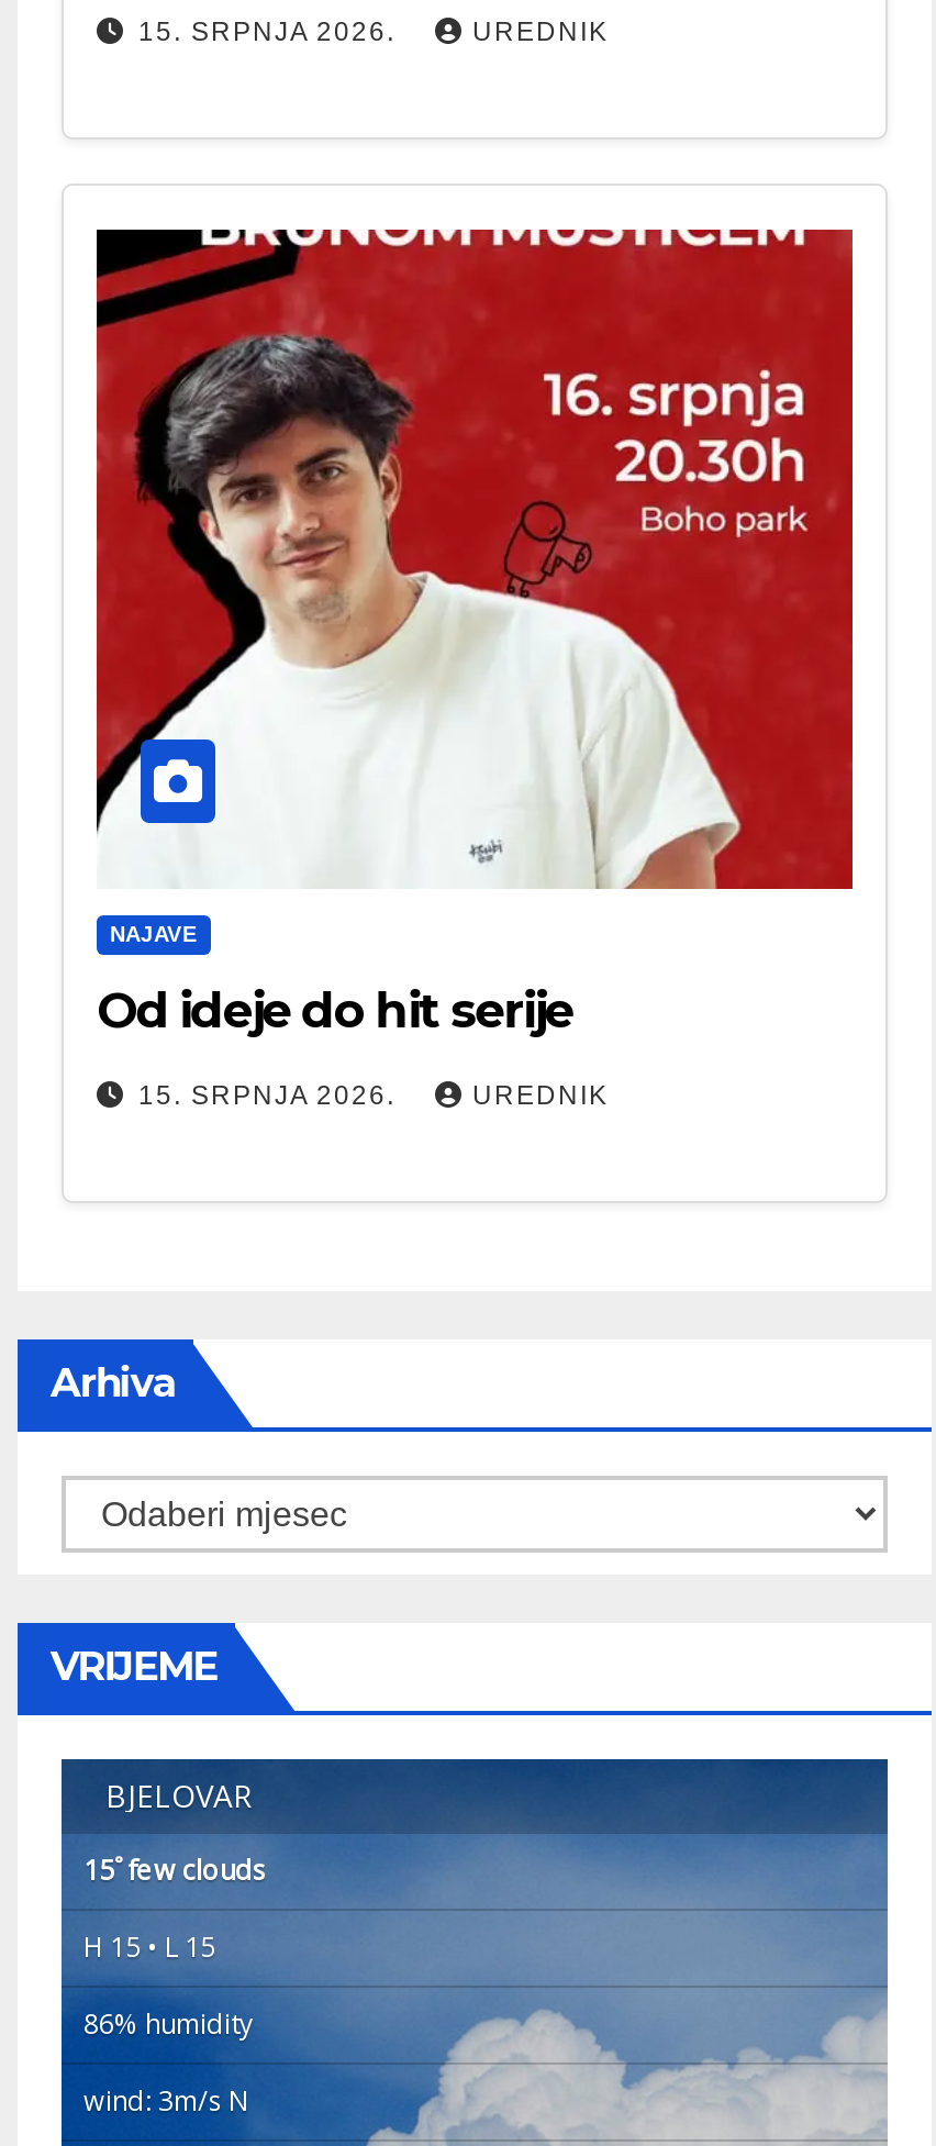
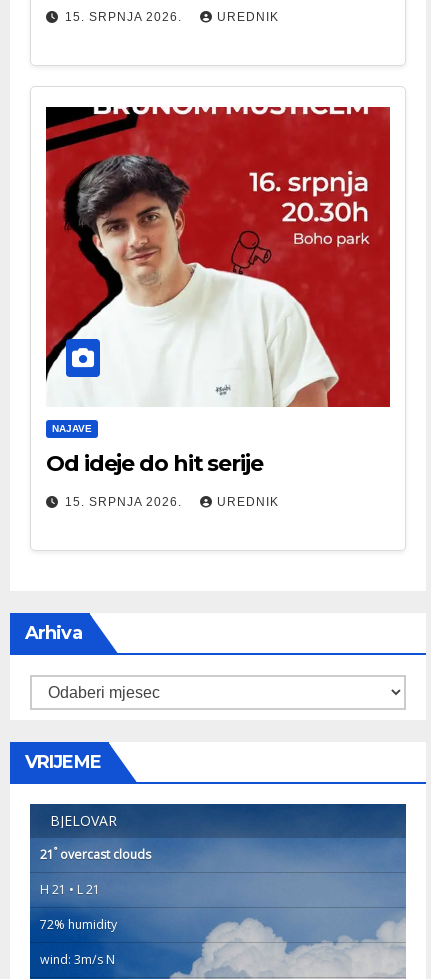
- 15°few clouds
+ 21°overcast clouds

- H 15 • L 15
+ H 21 • L 21

- 86% humidity
+ 72% humidity
